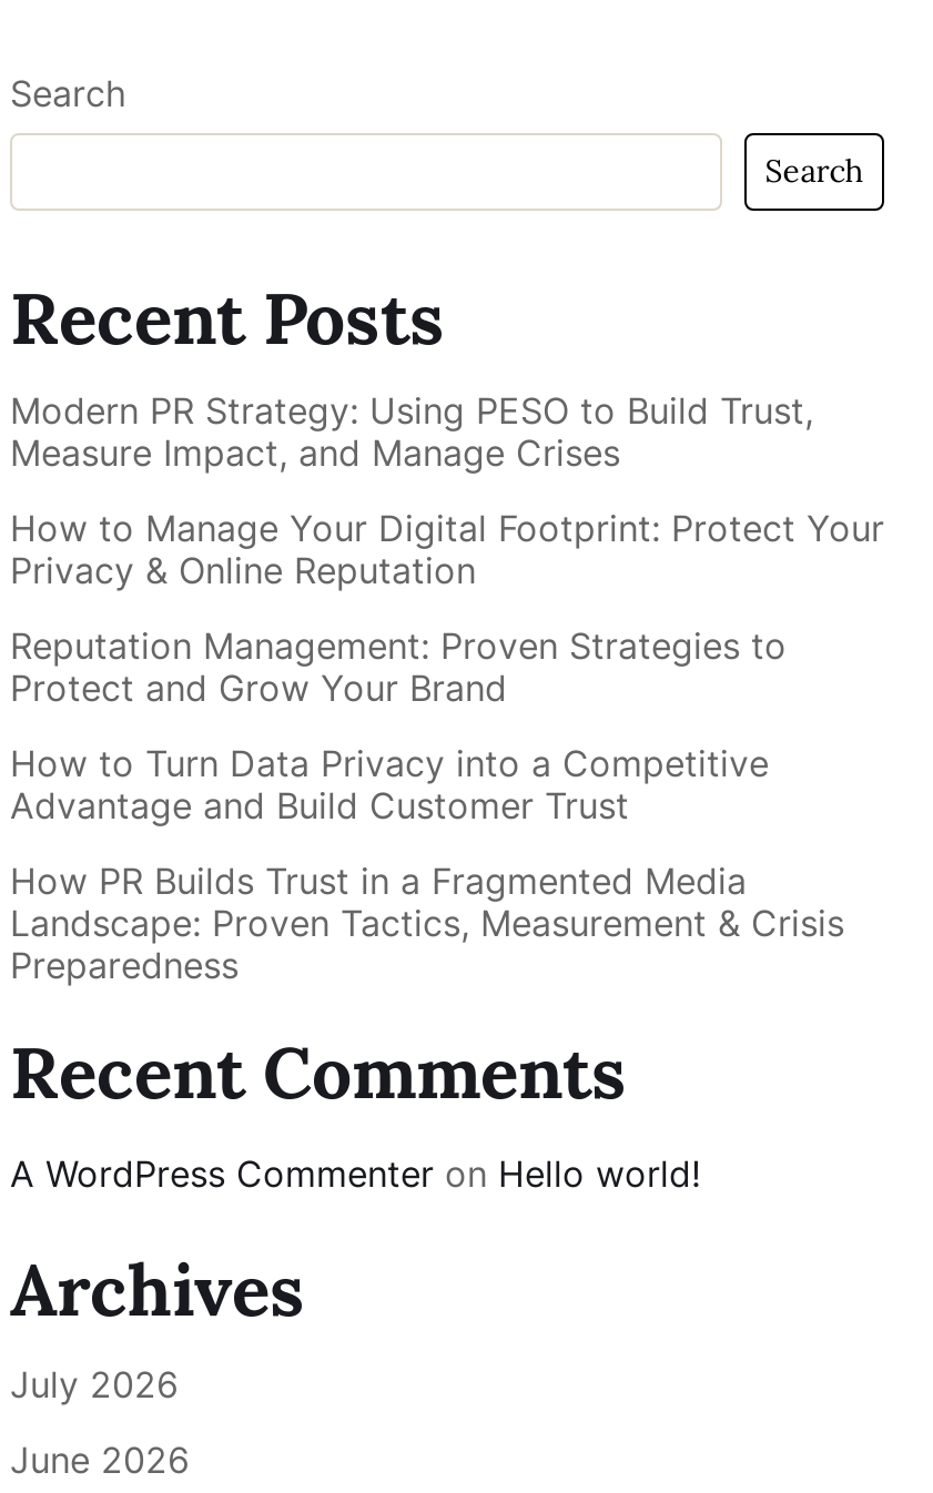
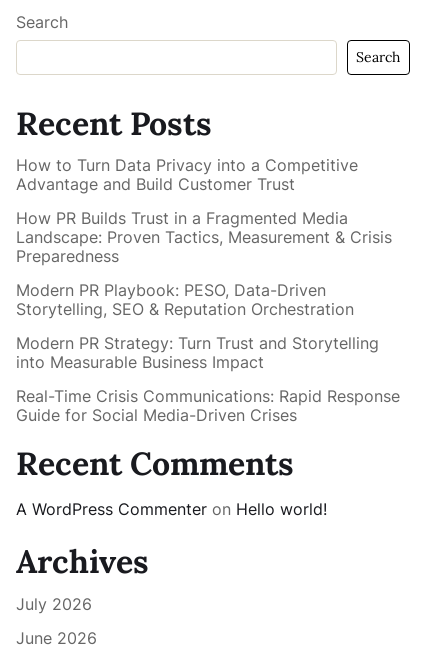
- Modern PR Strategy: Using PESO to Build Trust,
- Measure Impact, and Manage Crises
- How to Manage Your Digital Footprint: Protect Your
- Privacy & Online Reputation
- Reputation Management: Proven Strategies to
- Protect and Grow Your Brand

moved up: How to Turn Data Privacy into a Competitive | Advantage and Build Customer Trust | How PR Builds Trust in a Fragmented Media | Landscape: Proven Tactics, Measurement & Crisis | Preparedness

+ Modern PR Playbook: PESO, Data-Driven
+ Storytelling, SEO & Reputation Orchestration
+ Modern PR Strategy: Turn Trust and Storytelling
+ into Measurable Business Impact
+ Real-Time Crisis Communications: Rapid Response
+ Guide for Social Media-Driven Crises
